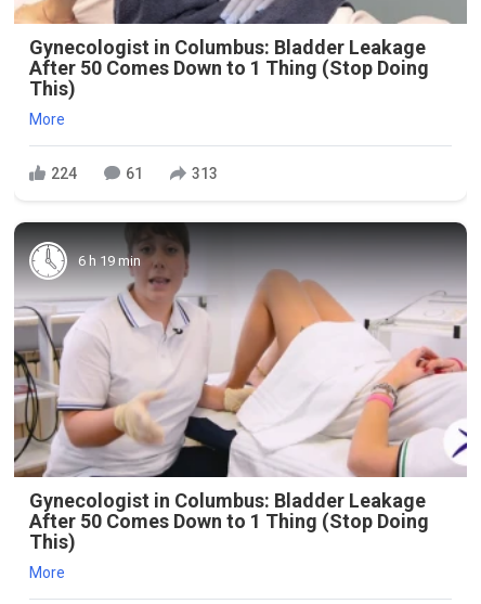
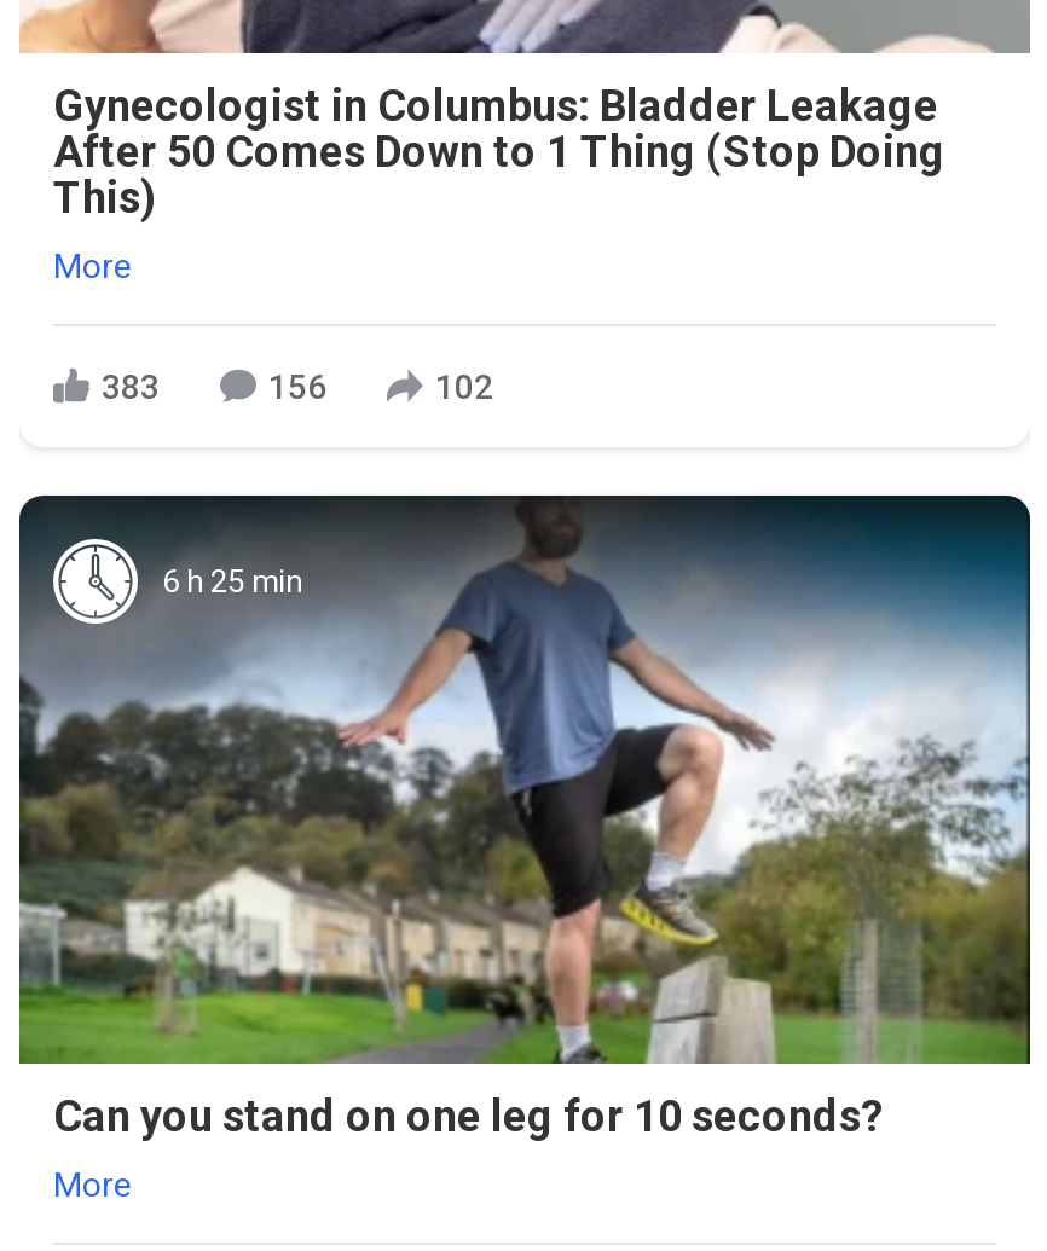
- 224
- 61
- 313
+ 383
+ 156
+ 102

- [image]
- 6 h 19 min
+ [image]
+ 6 h 25 min

- Gynecologist in Columbus: Bladder Leakage
- After 50 Comes Down to 1 Thing (Stop Doing
- This)
+ Can you stand on one leg for 10 seconds?
